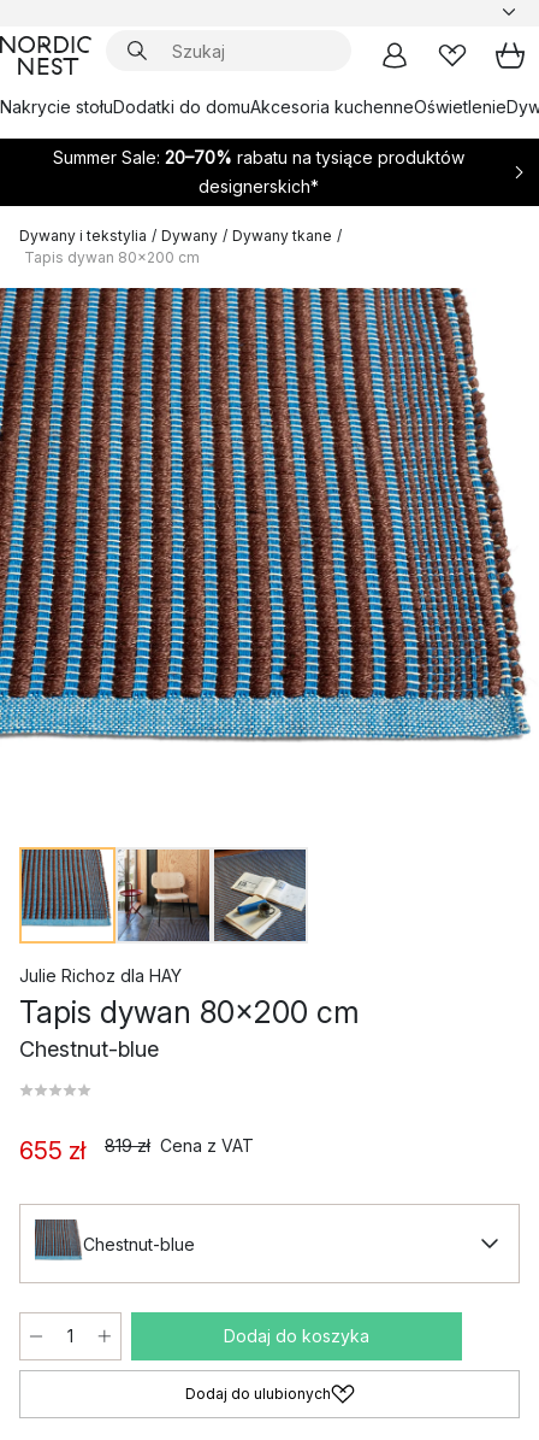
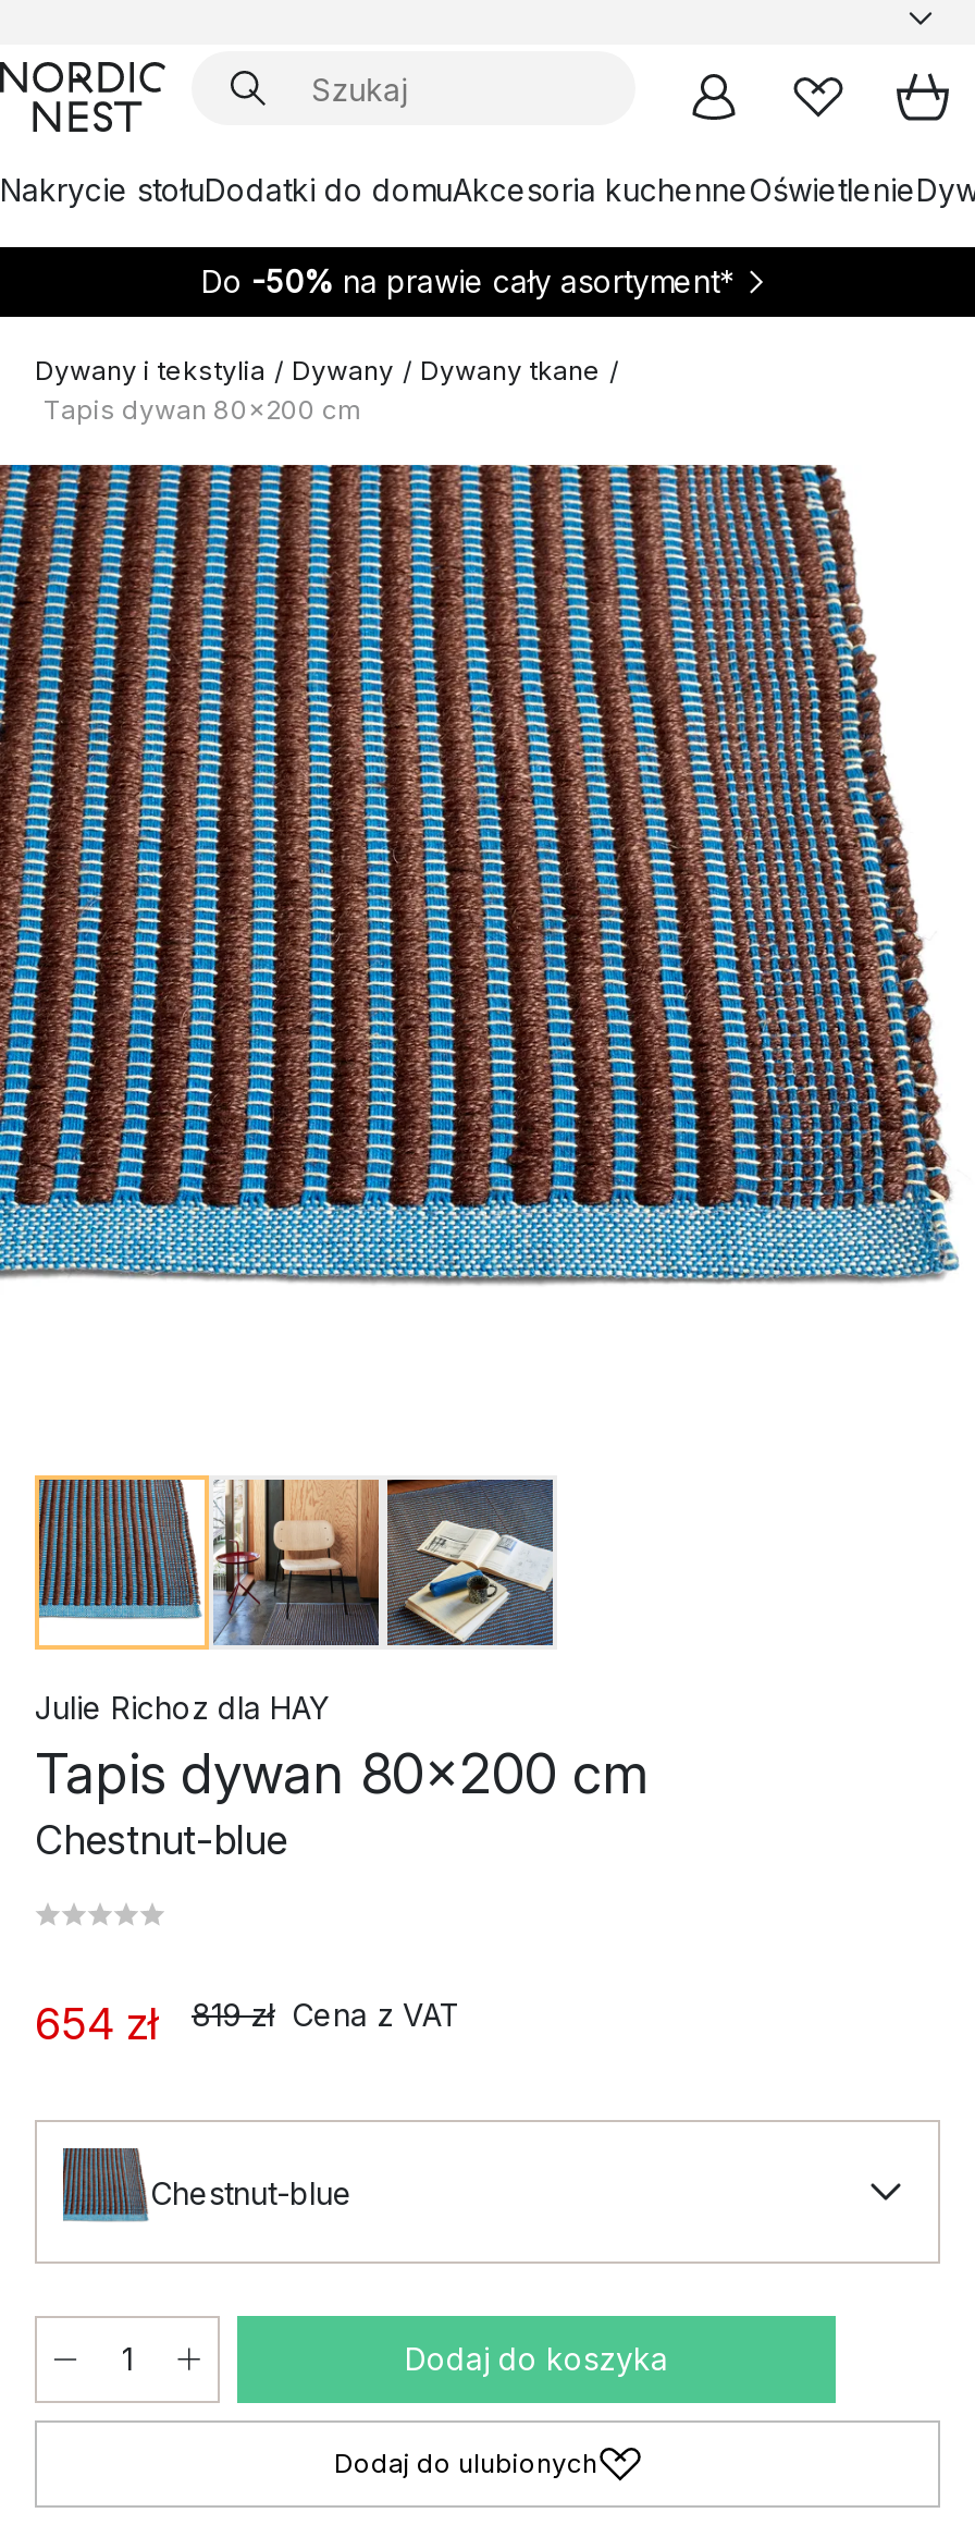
- Summer Sale: 20–70% rabatu na tysiące produktów
- designerskich*
+ Do -50% na prawie cały asortyment*

- 655 zł 819 zł Cena z VAT
+ 654 zł 819 zł Cena z VAT
